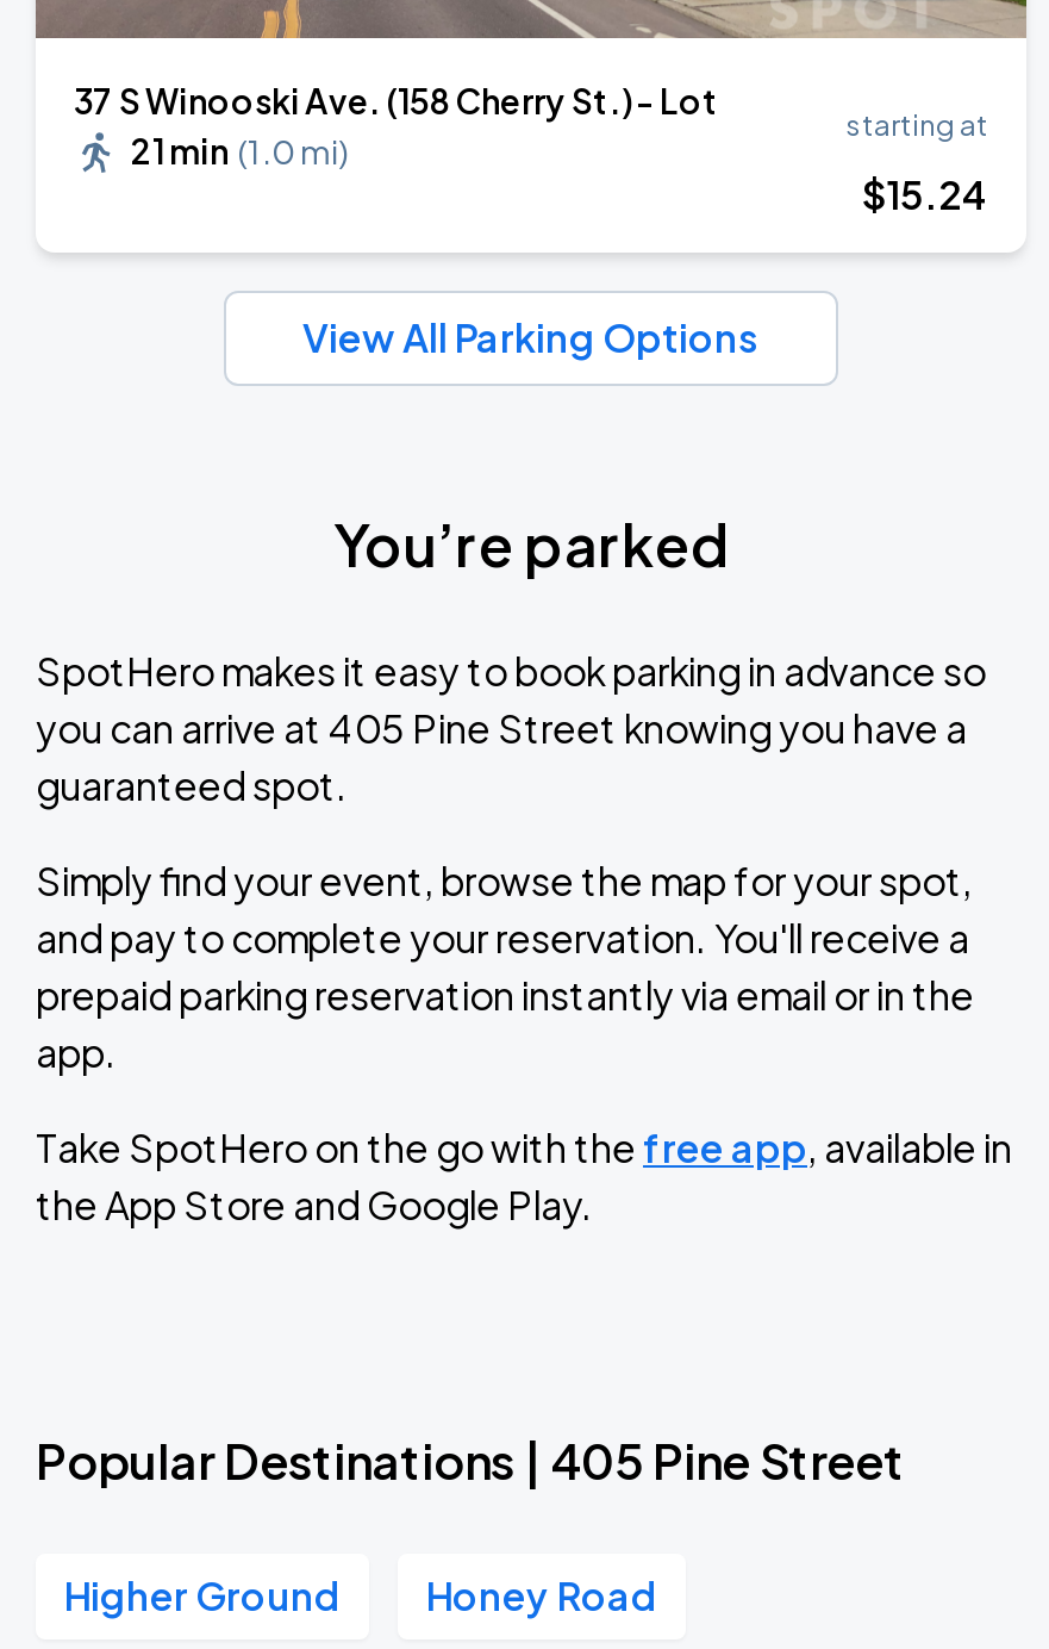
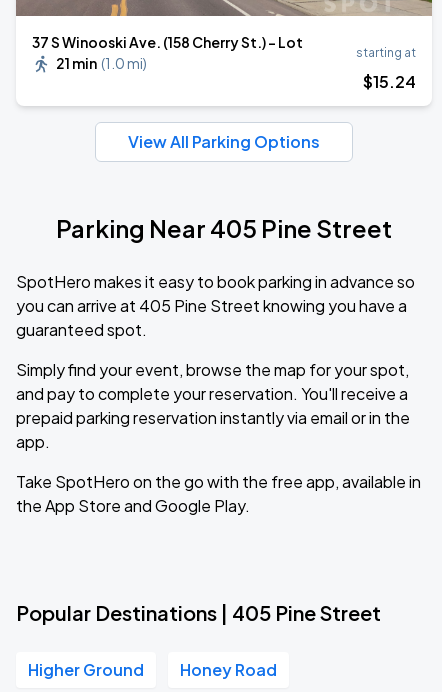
- You’re parked
+ Parking Near 405 Pine Street
